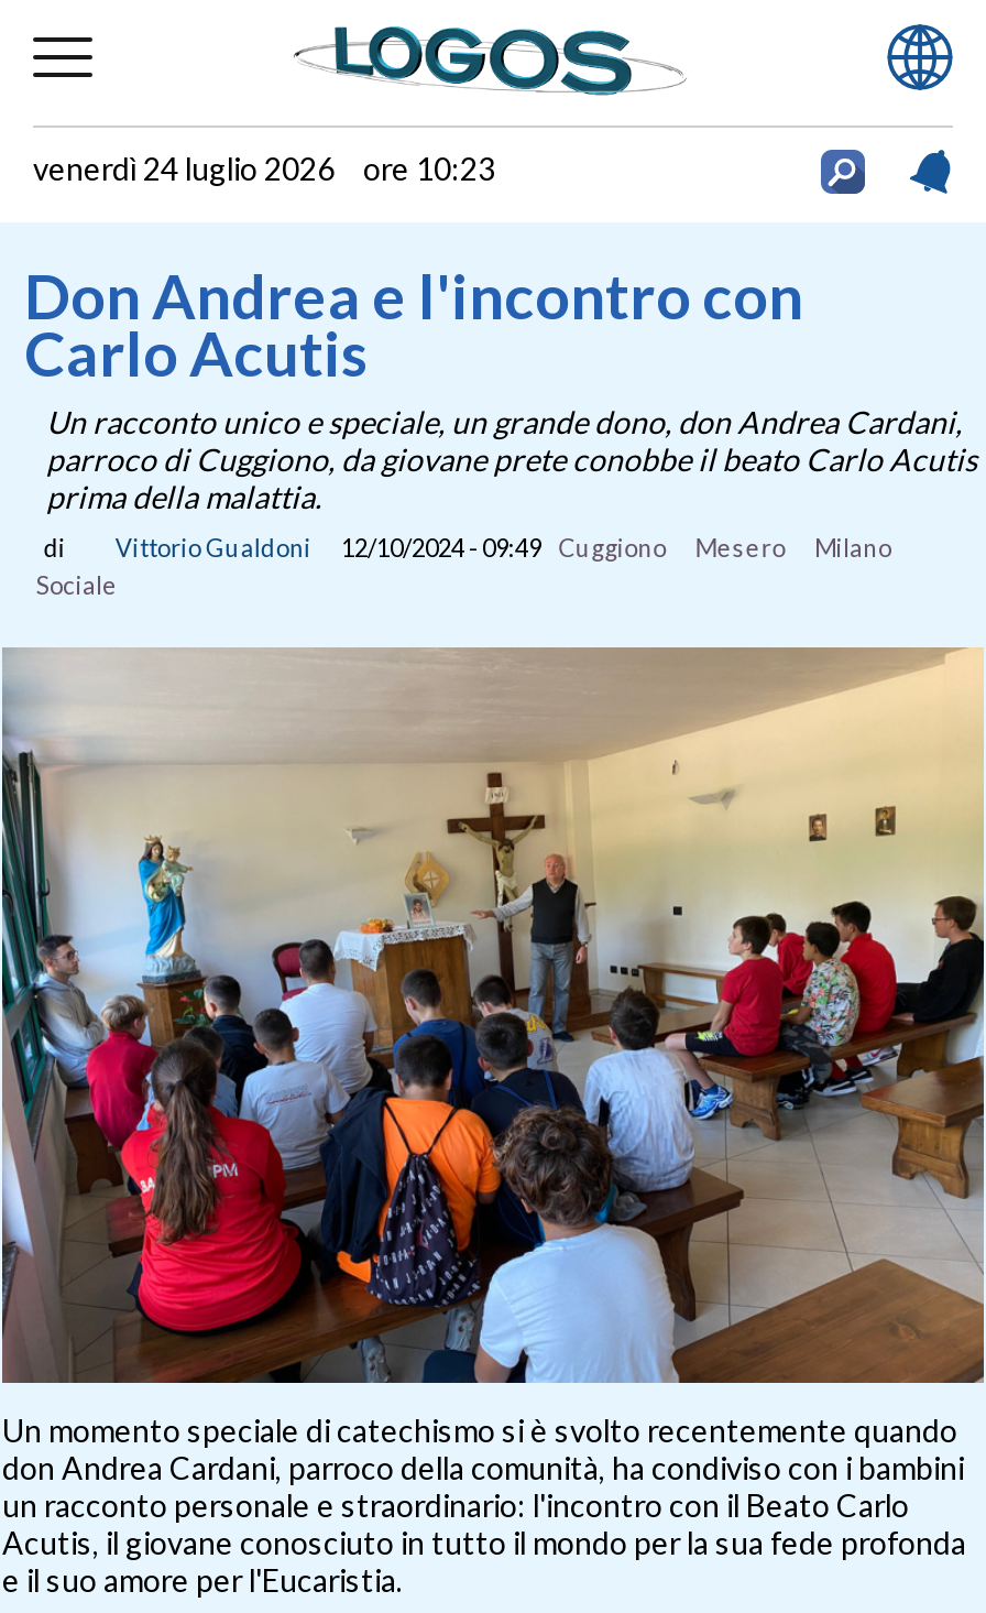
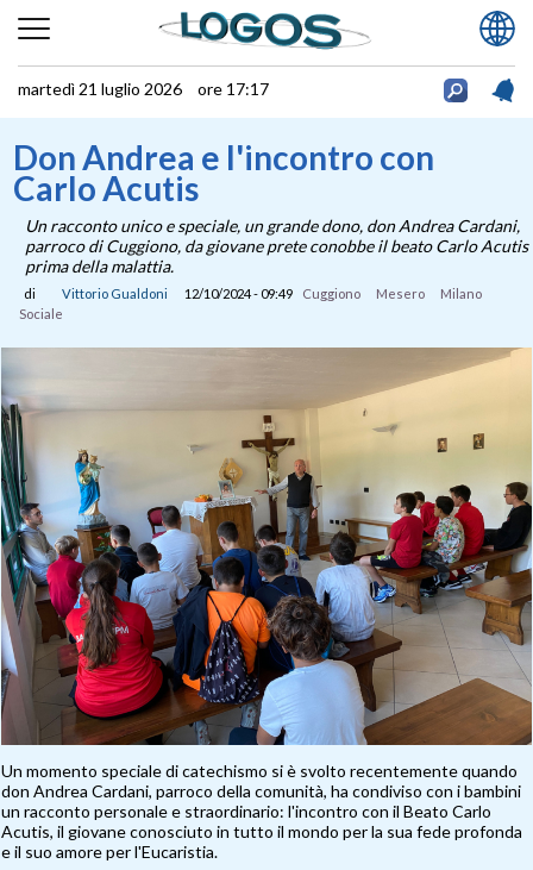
- venerdì 24 luglio 2026 ore 10:23
+ martedì 21 luglio 2026 ore 17:17
